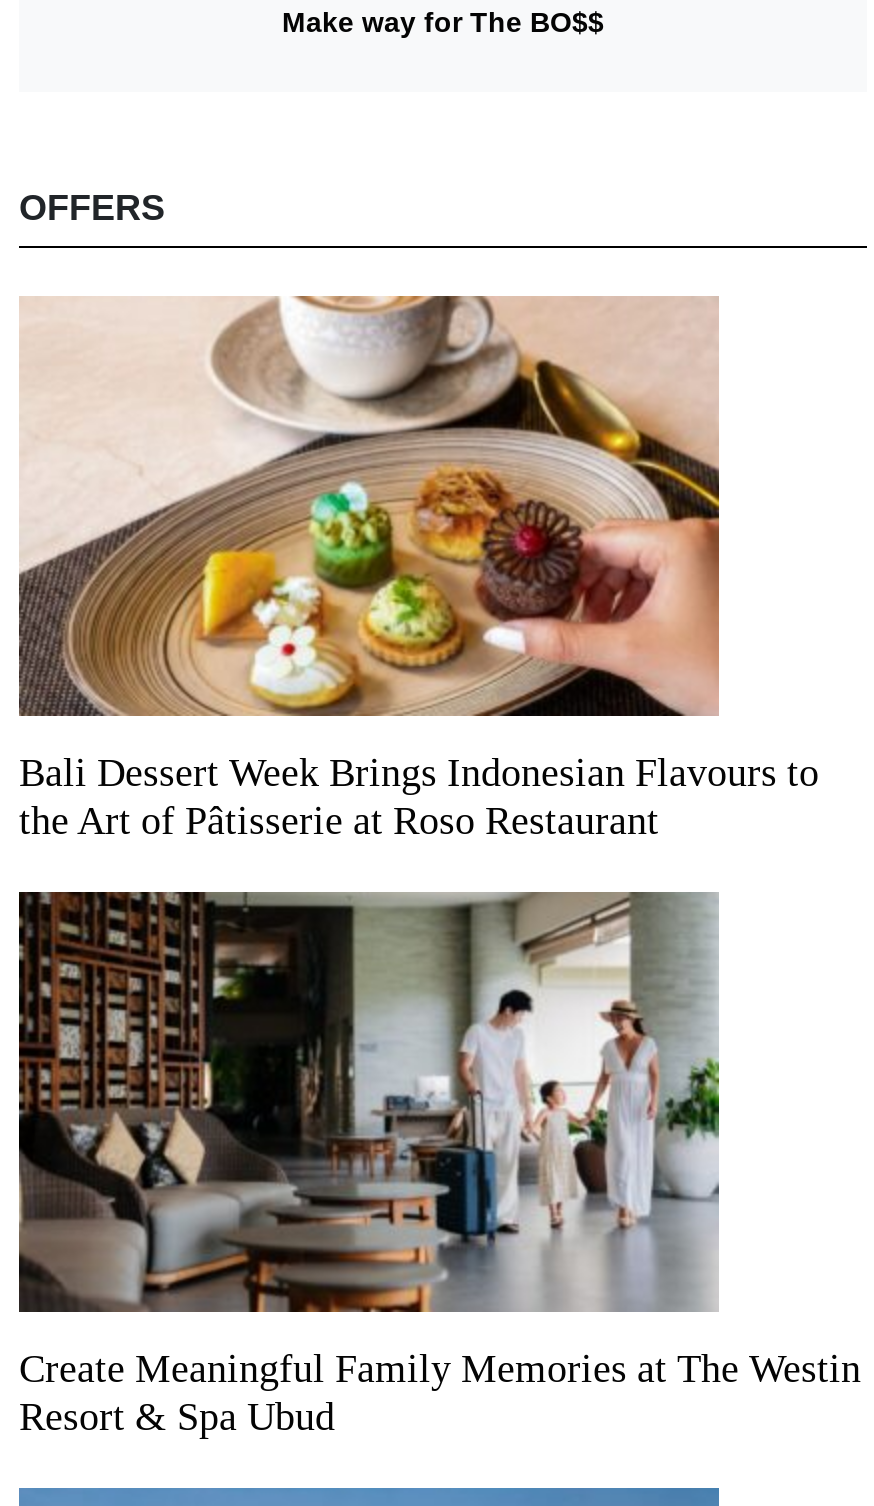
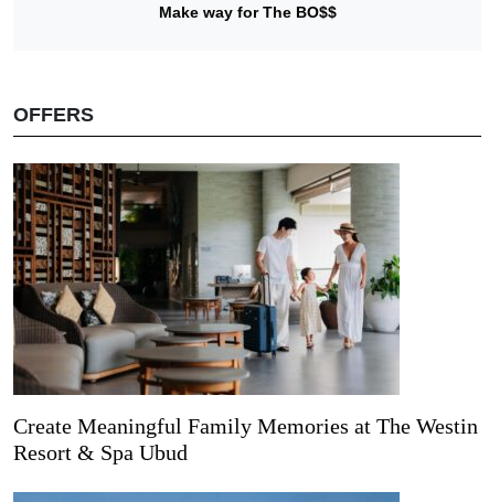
- [image]
- Bali Dessert Week Brings Indonesian Flavours to
- the Art of Pâtisserie at Roso Restaurant
